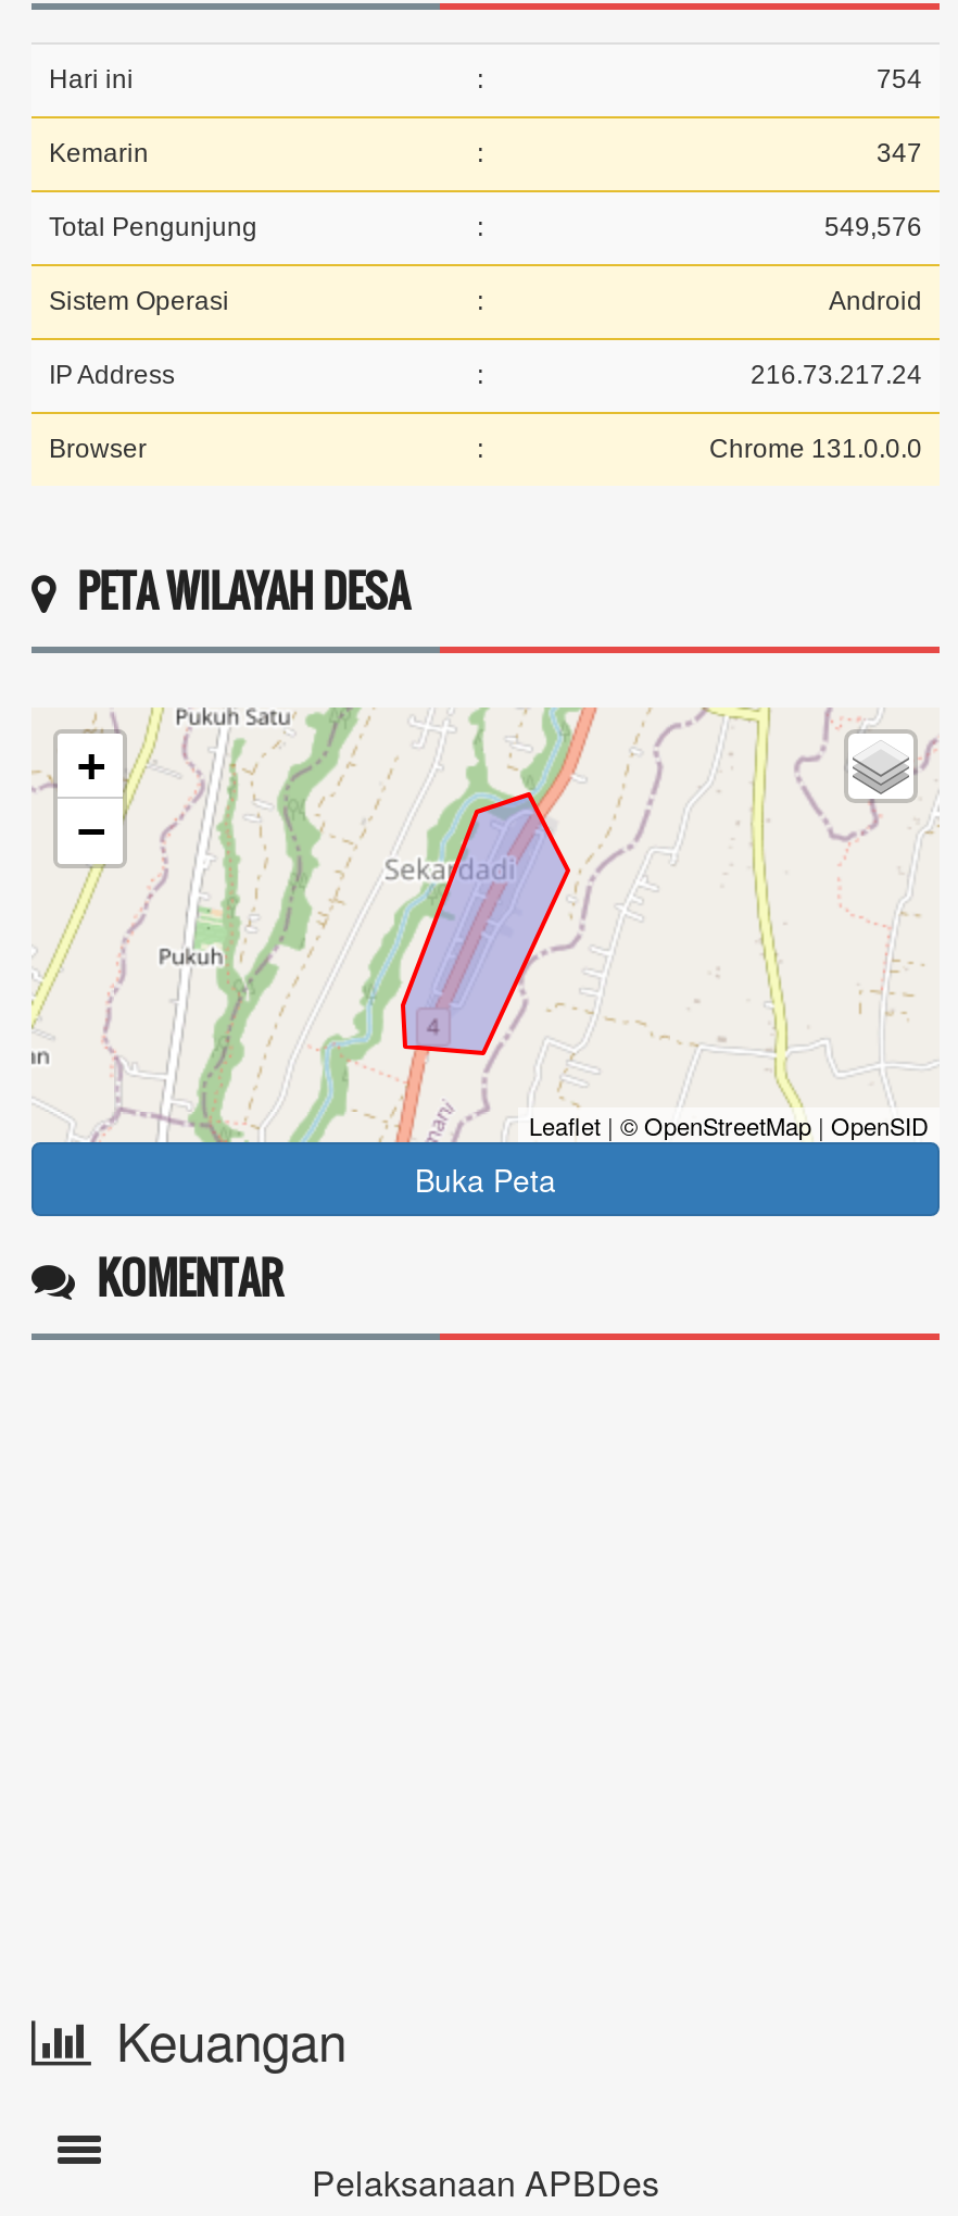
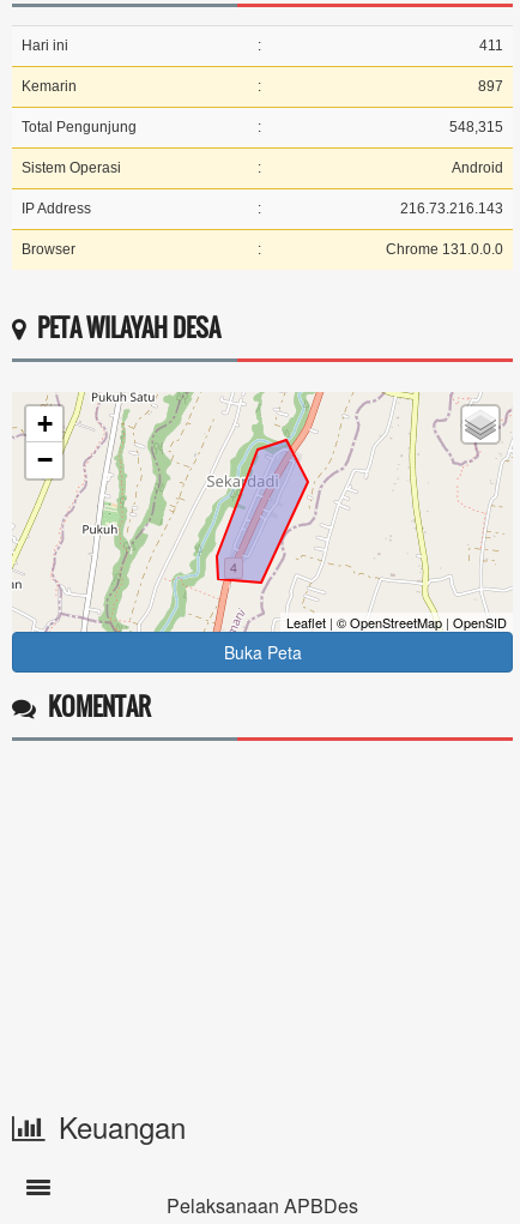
- 754
+ 411

- 347
+ 897

- 549,576
+ 548,315

- 216.73.217.24
+ 216.73.216.143
